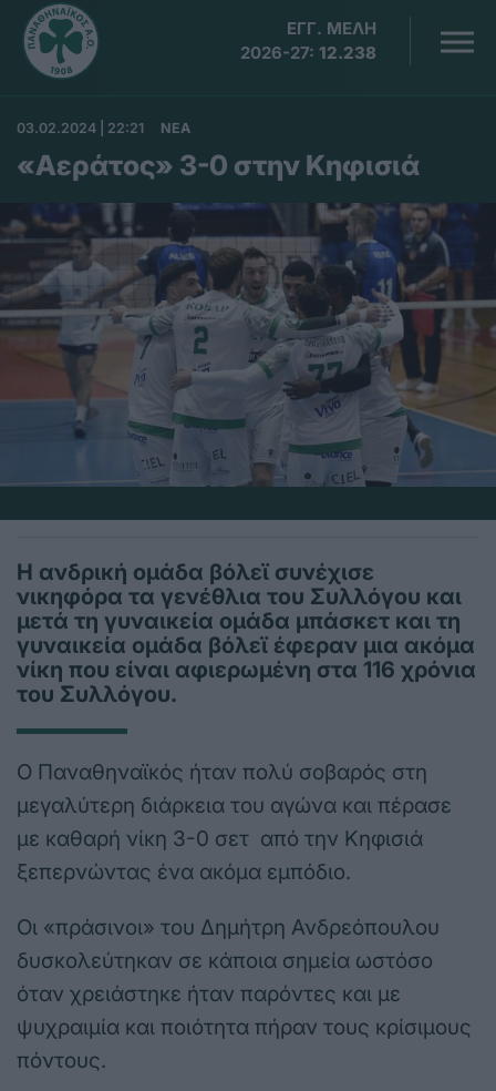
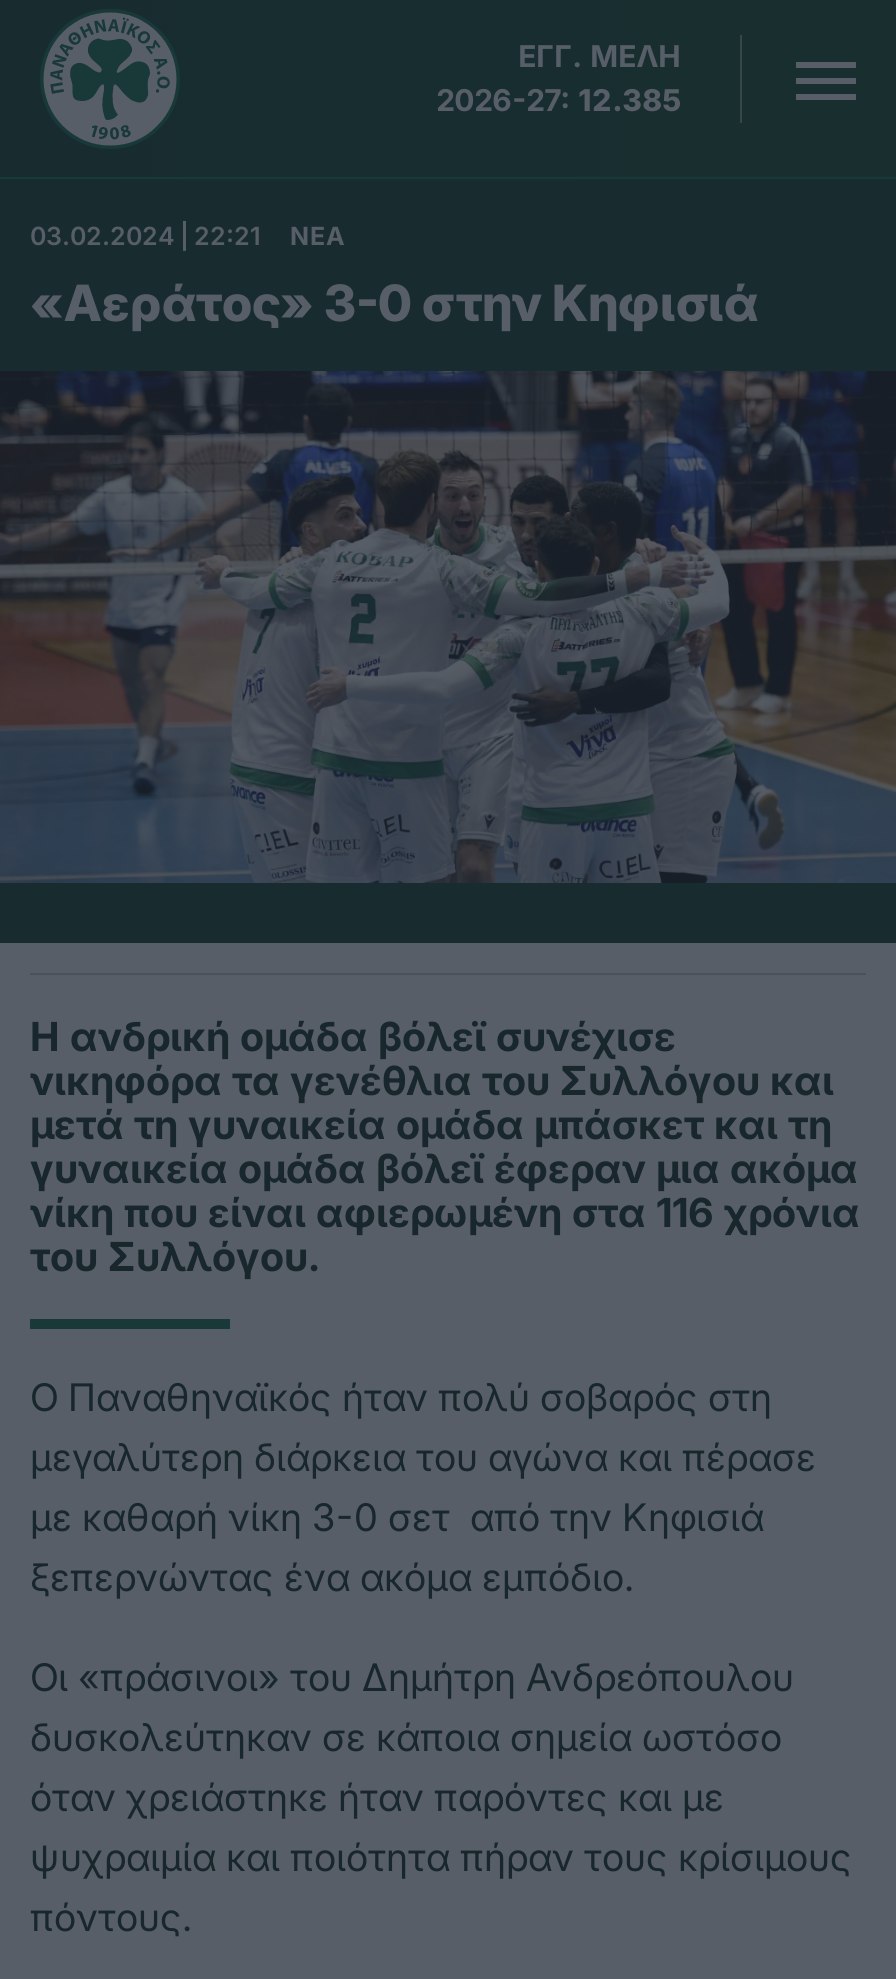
- 2026-27: 12.238
+ 2026-27: 12.385
